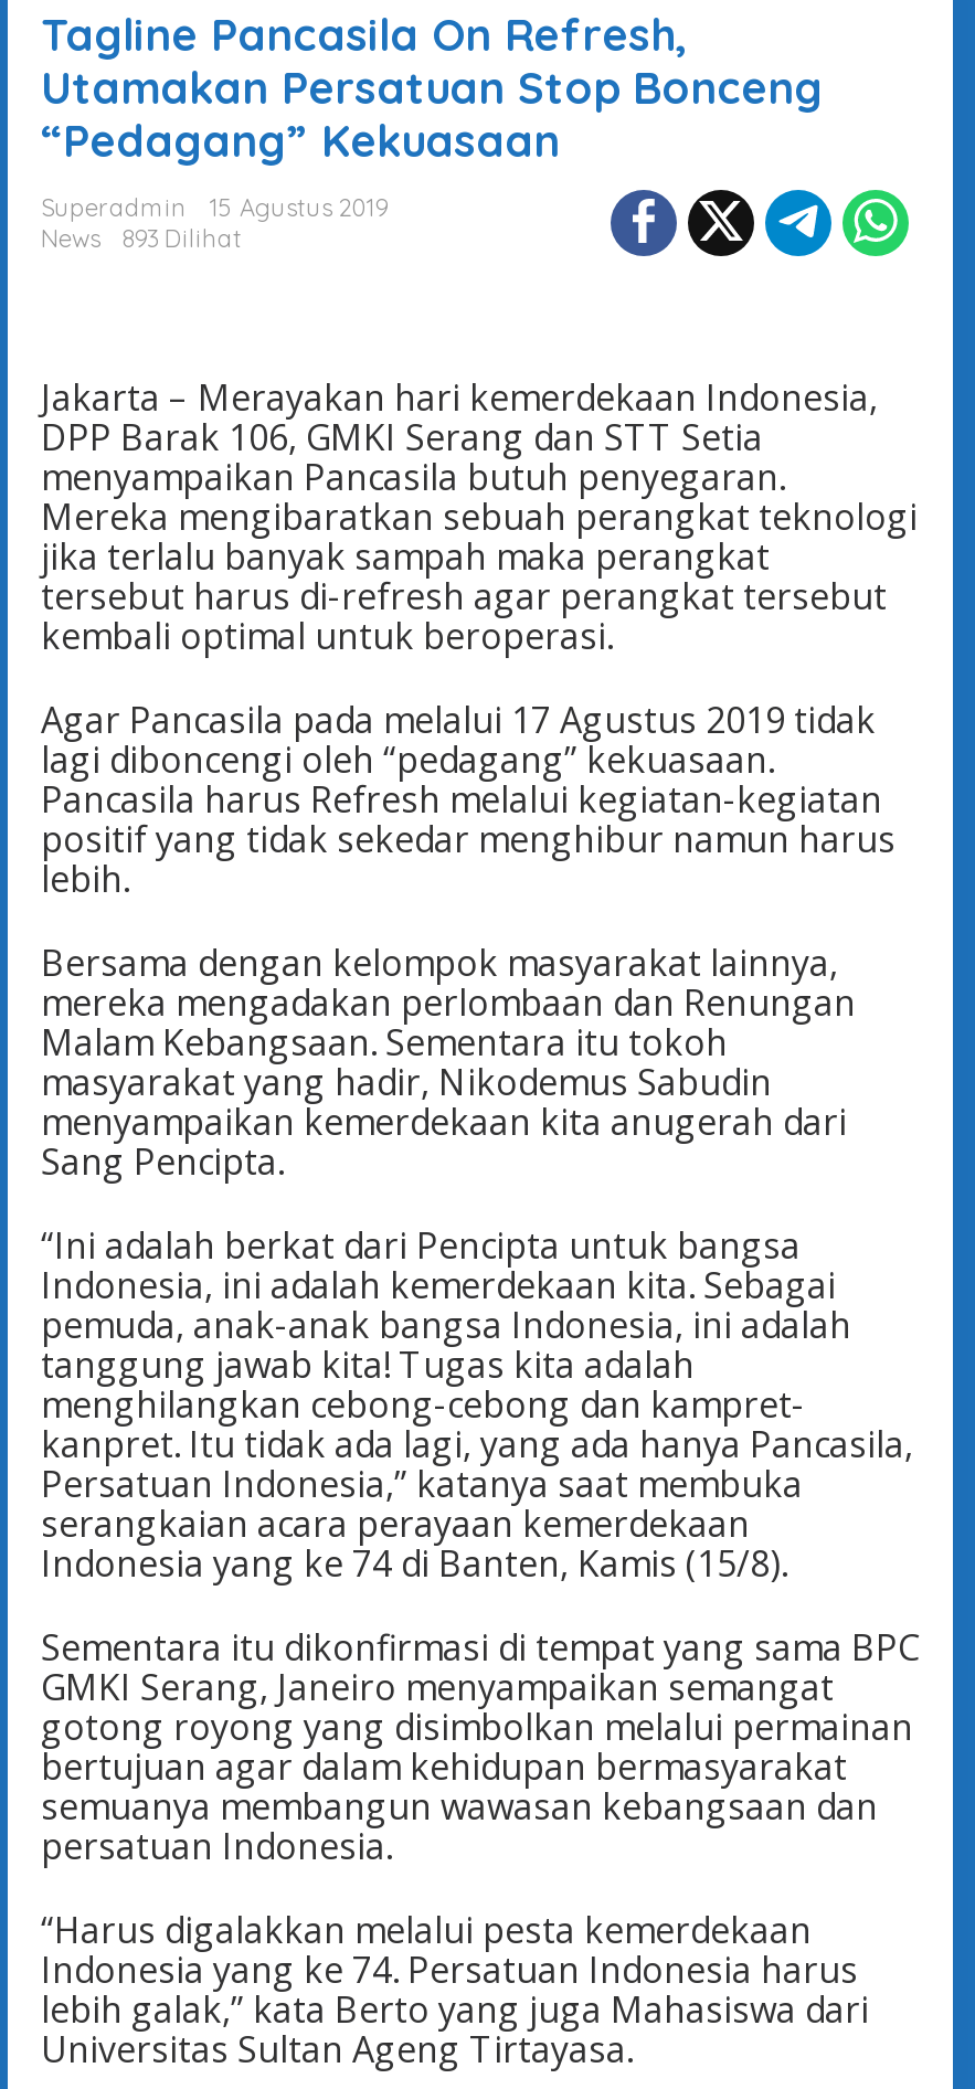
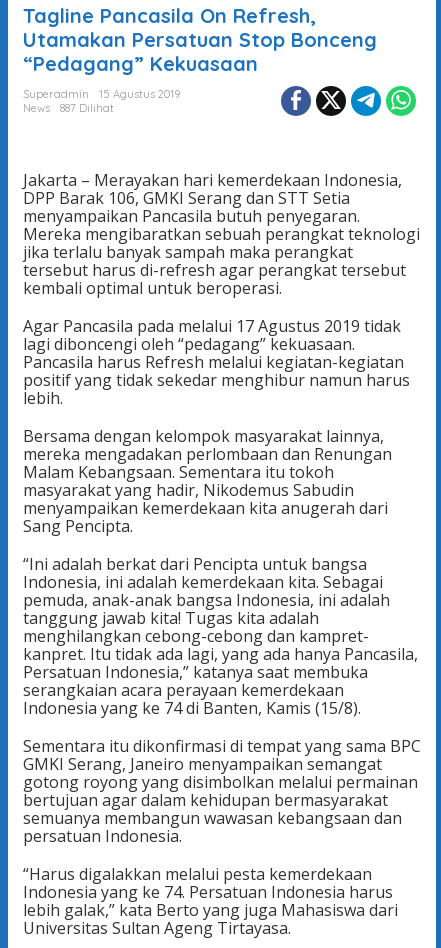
- News 893 Dilihat
+ News 887 Dilihat
